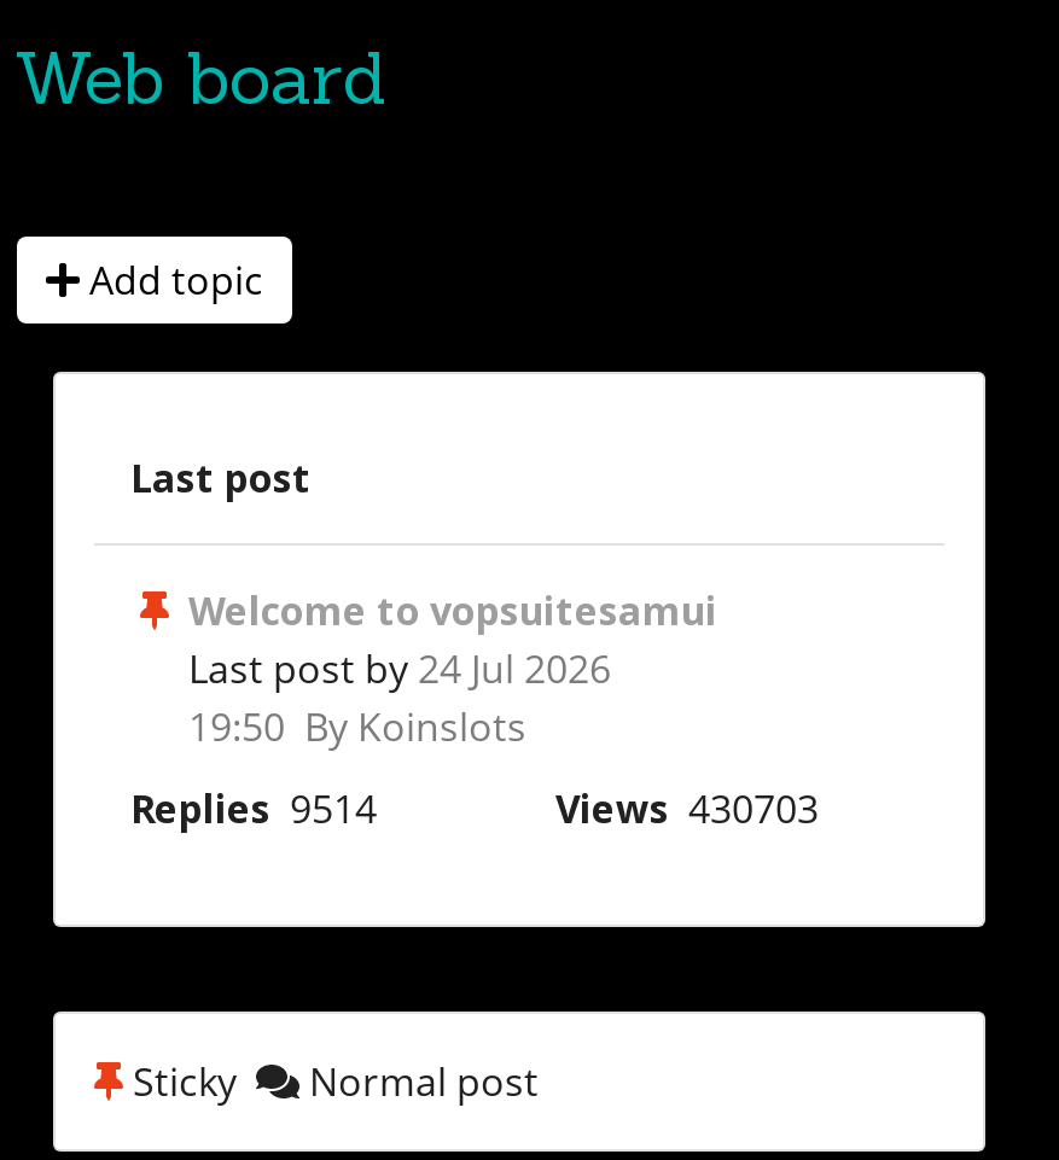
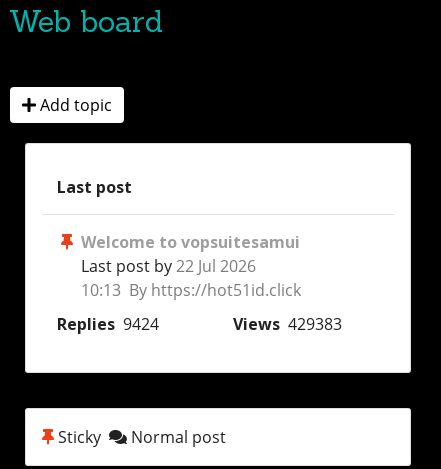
- Last post by 24 Jul 2026
+ Last post by 22 Jul 2026

- 19:50 By Koinslots
+ 10:13 By https://hot51id.click

- Replies 9514
+ Replies 9424

- Views 430703
+ Views 429383
